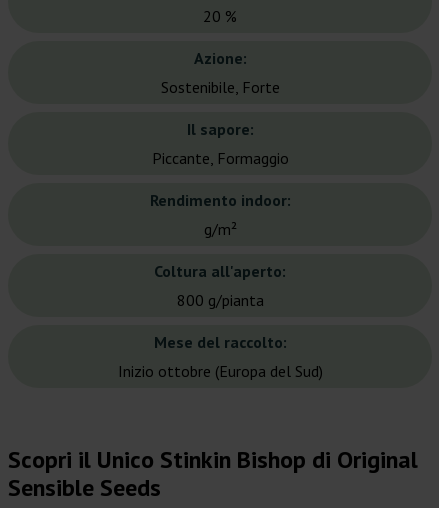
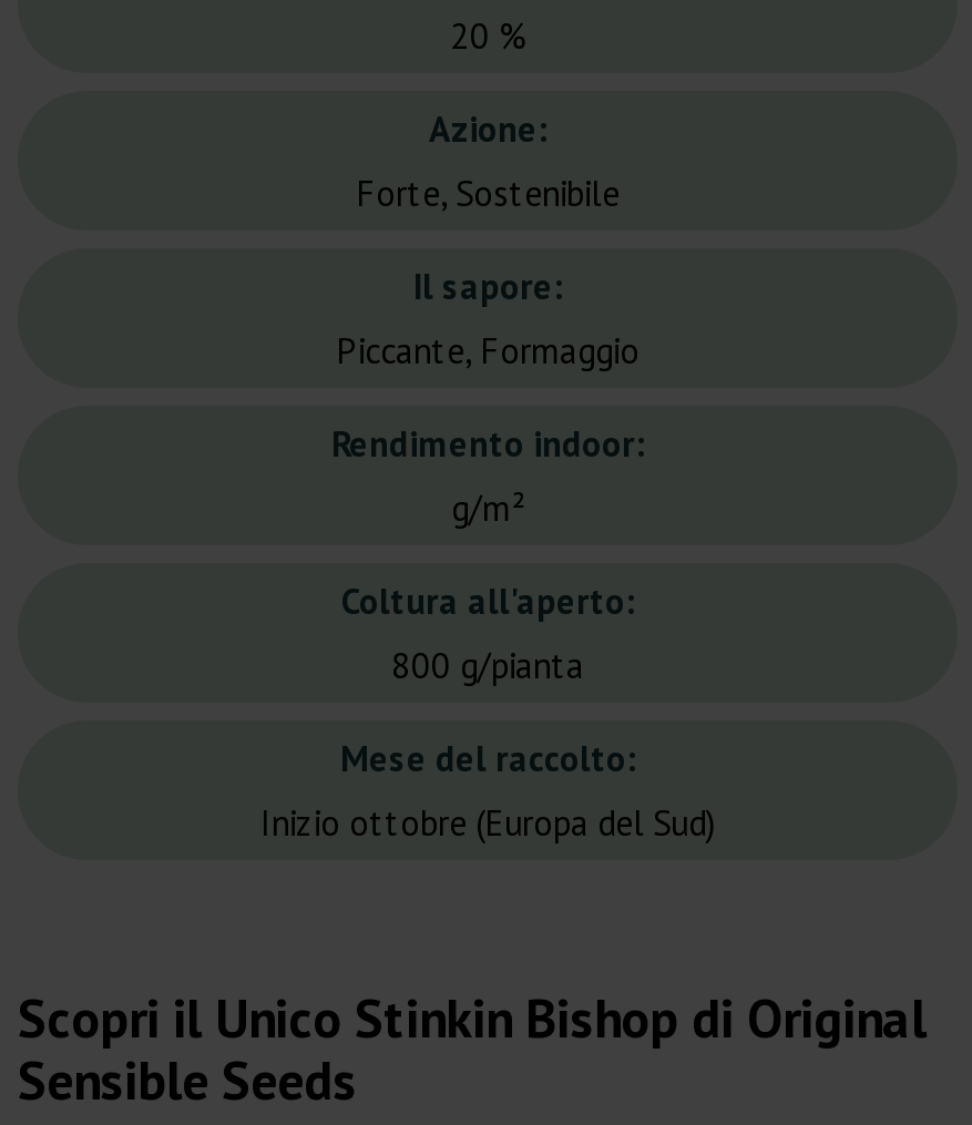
- Sostenibile, Forte
+ Forte, Sostenibile
